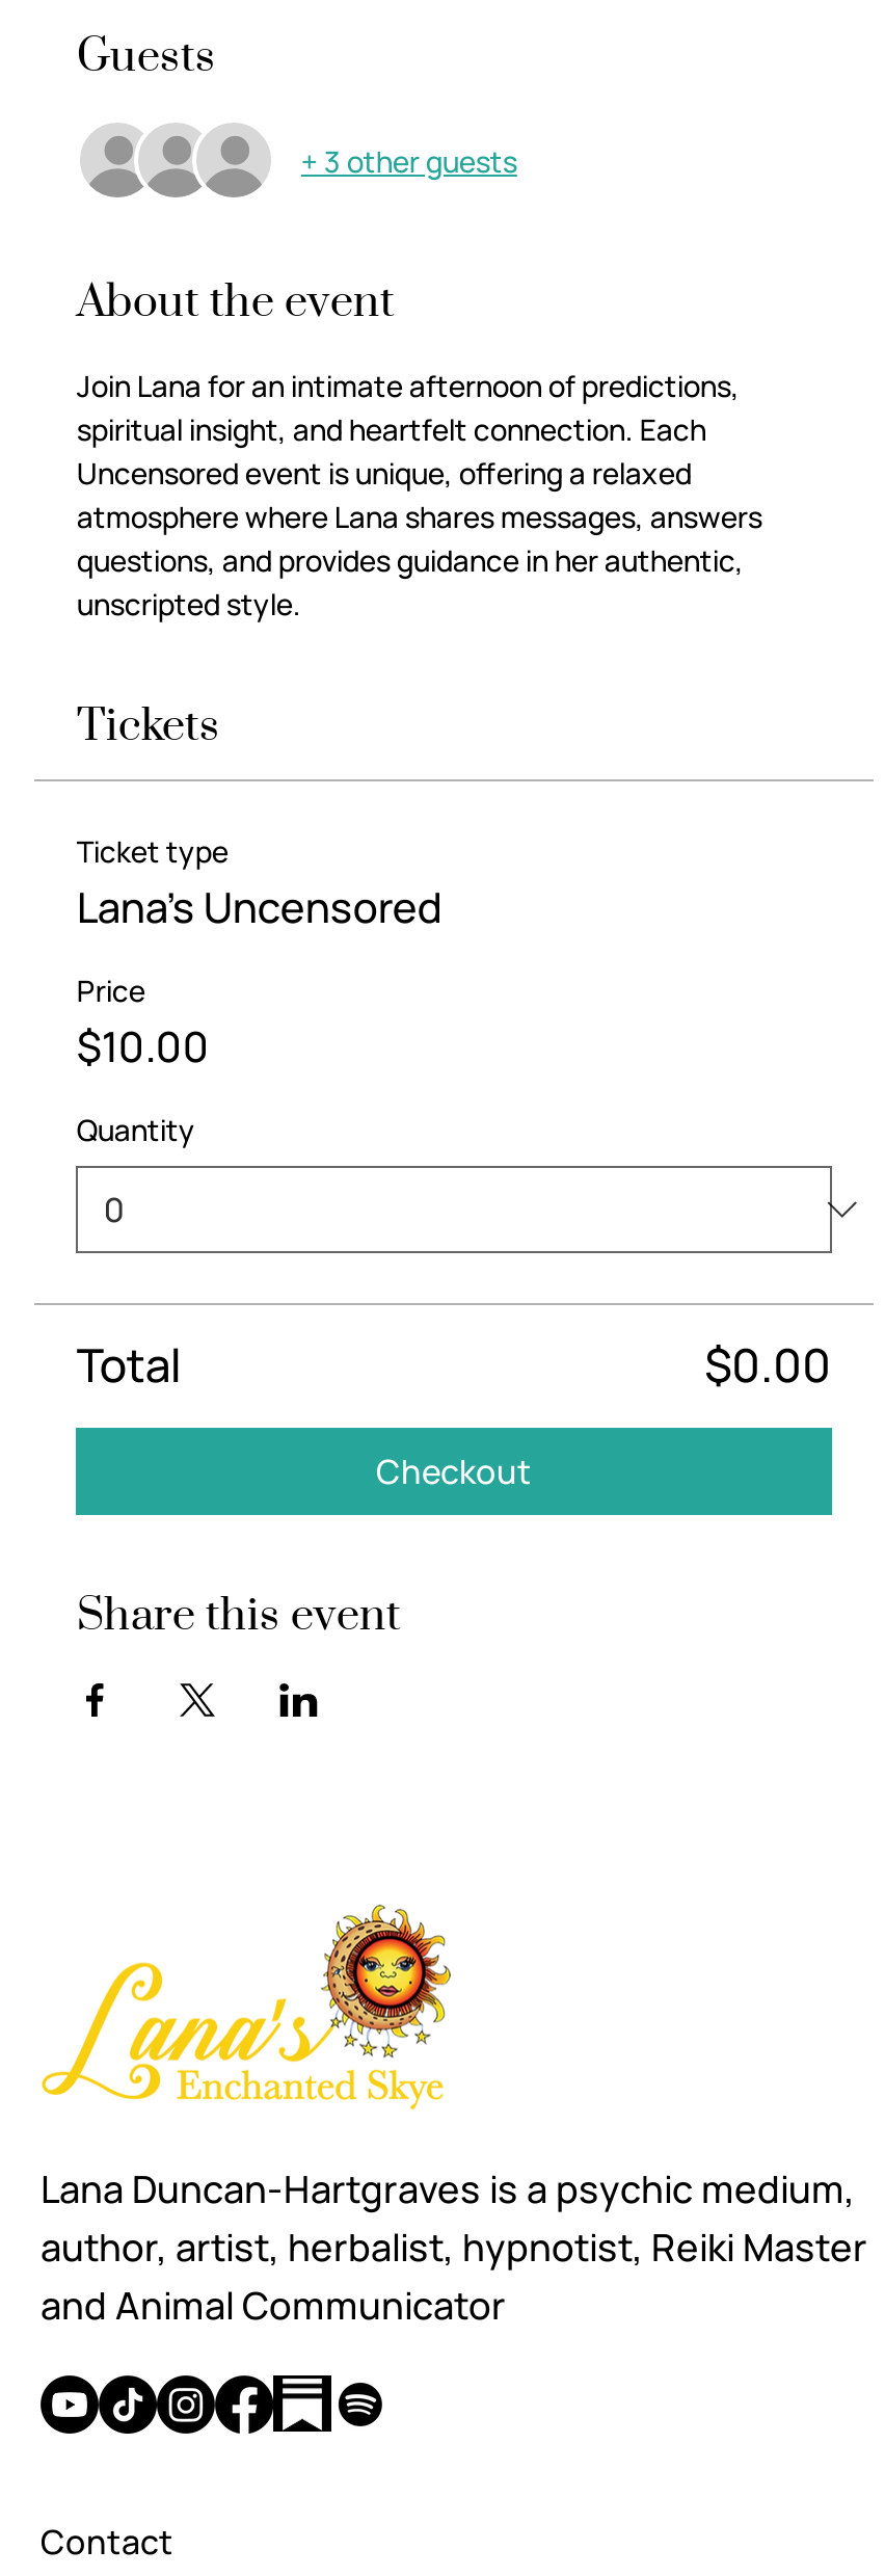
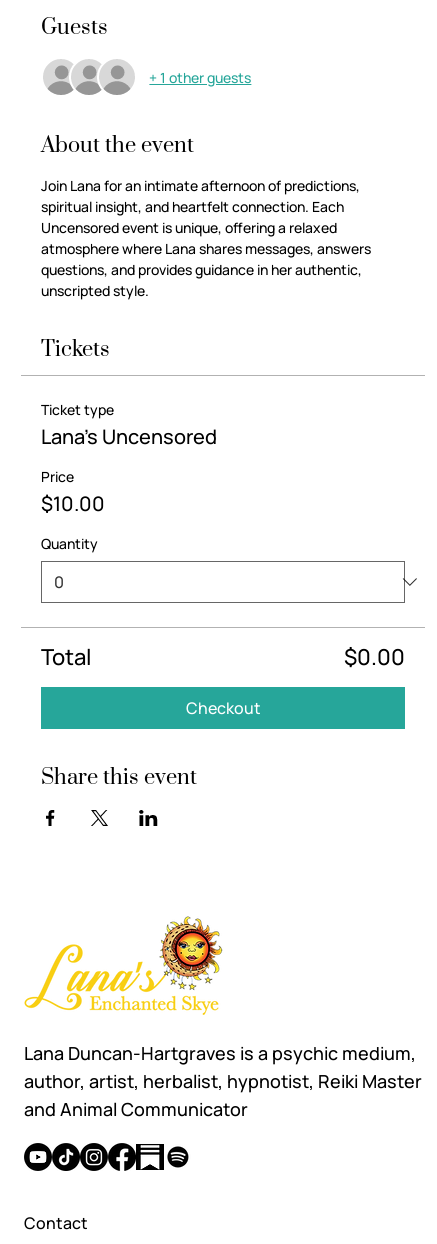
- + 3 other guests
+ + 1 other guests
